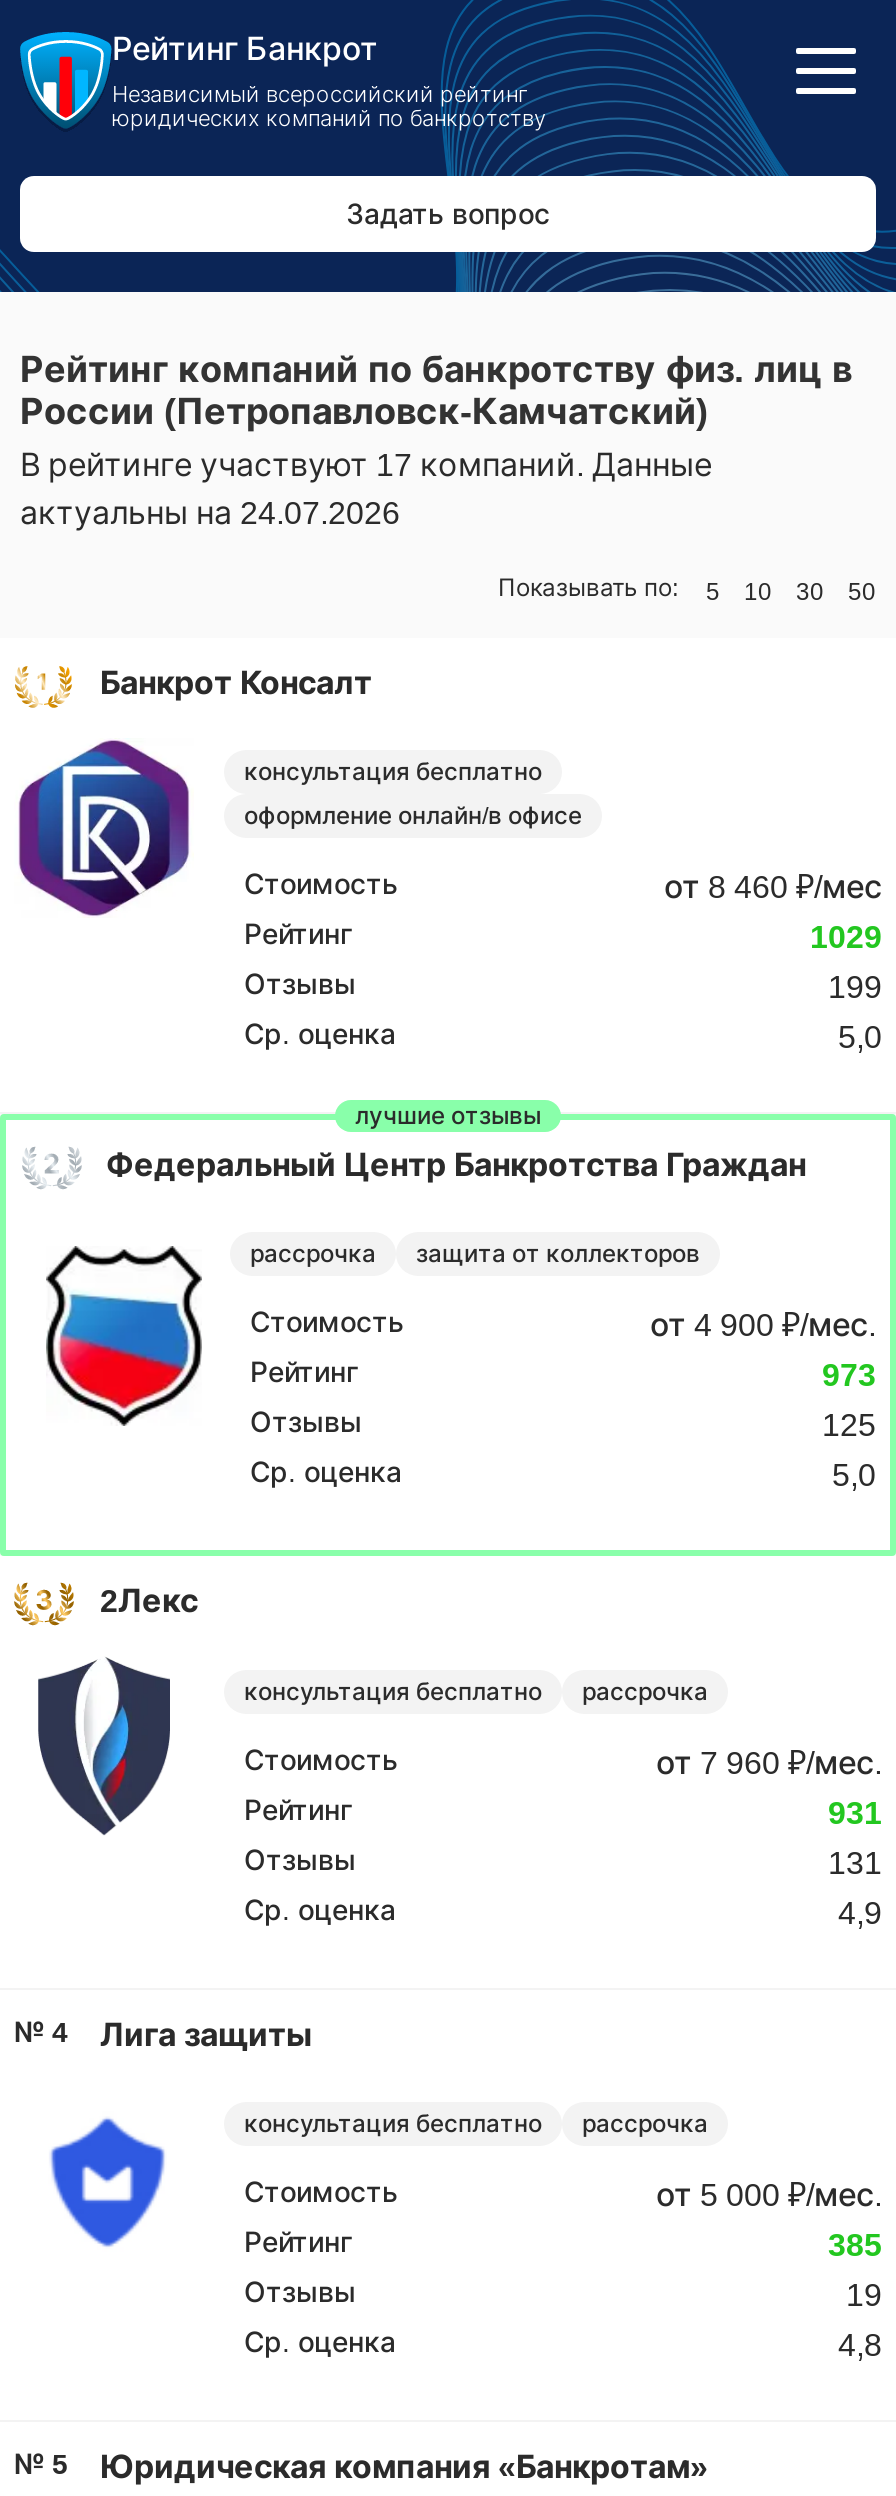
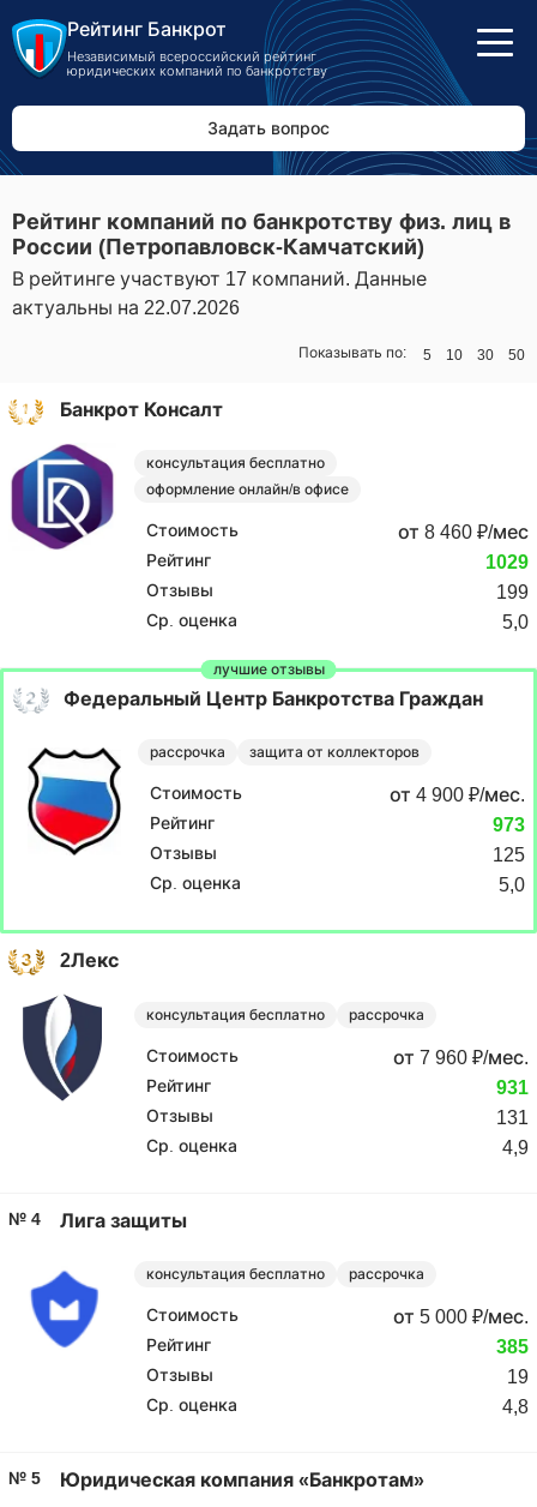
- актуальны на 24.07.2026
+ актуальны на 22.07.2026
